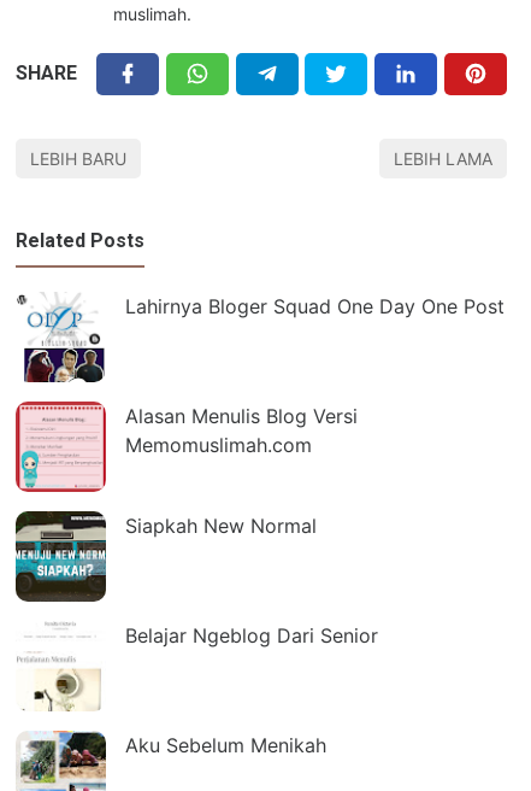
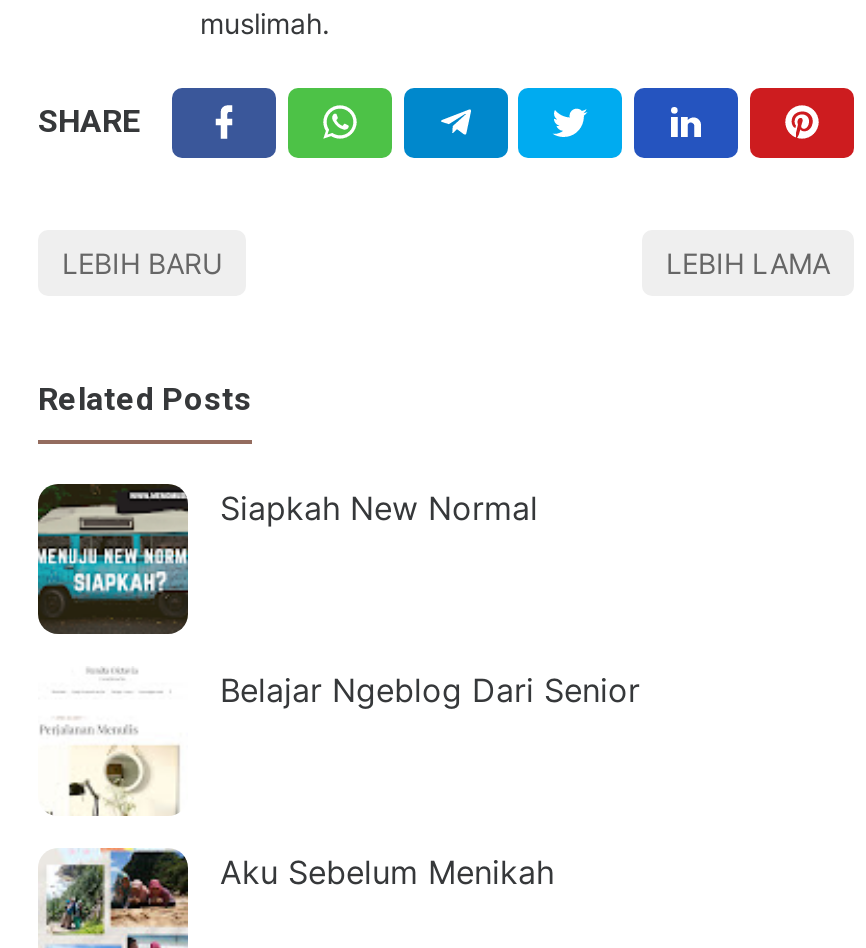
- [image]
- Lahirnya Bloger Squad One Day One Post

- [image]
- Alasan Menulis Blog Versi
- Memomuslimah.com
